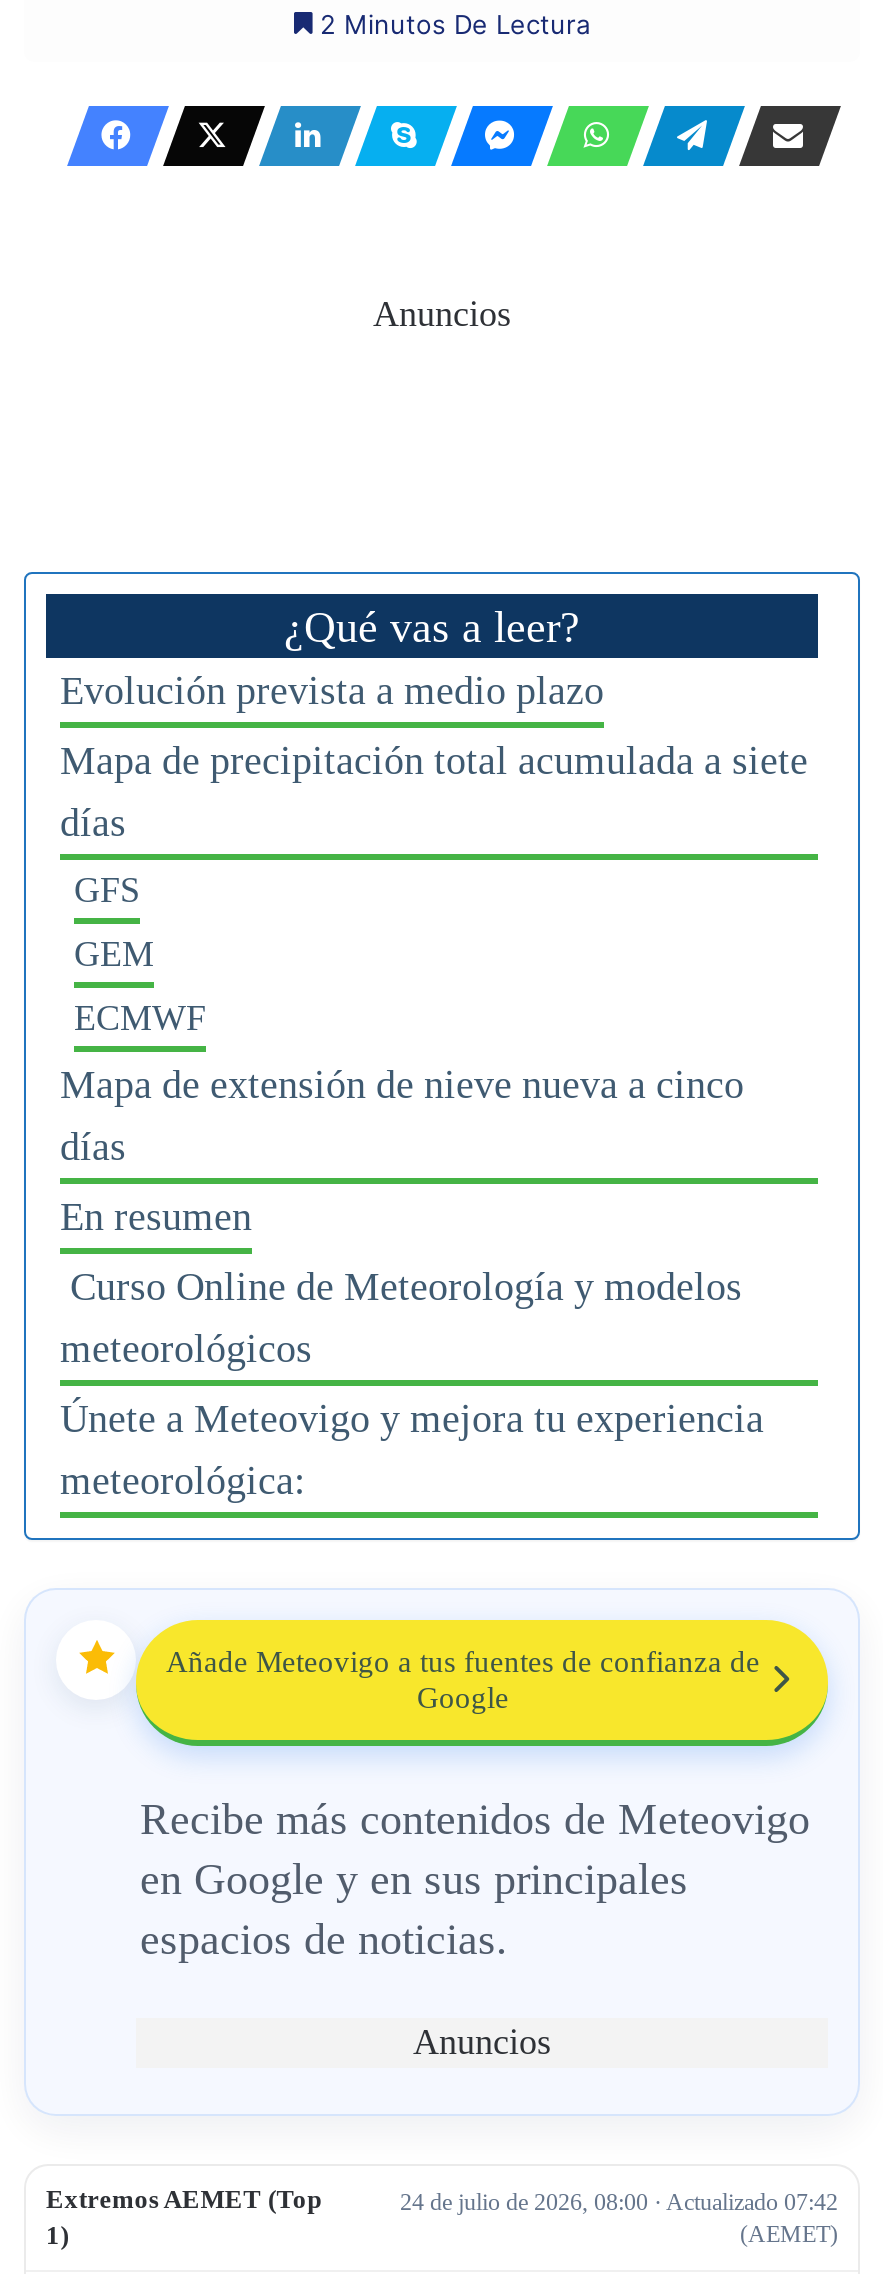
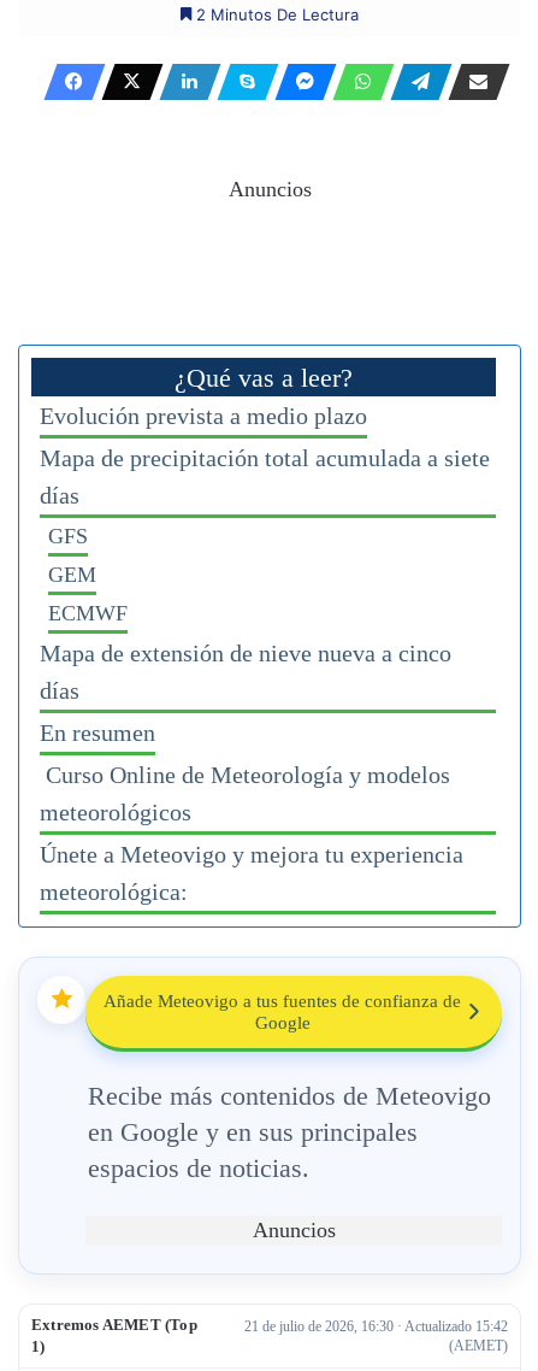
- 24 de julio de 2026, 08:00 · Actualizado 07:42
+ 21 de julio de 2026, 16:30 · Actualizado 15:42
